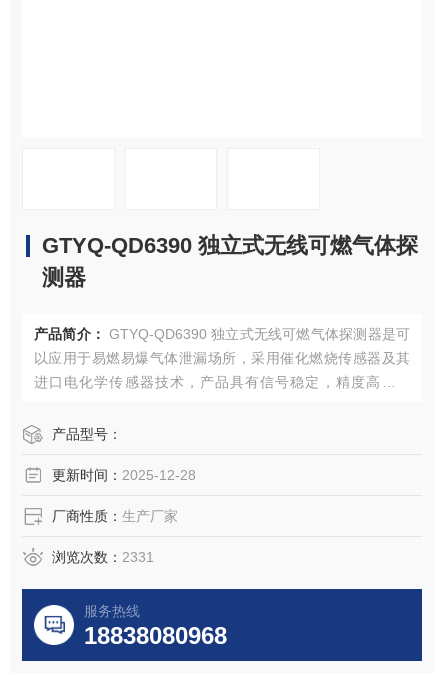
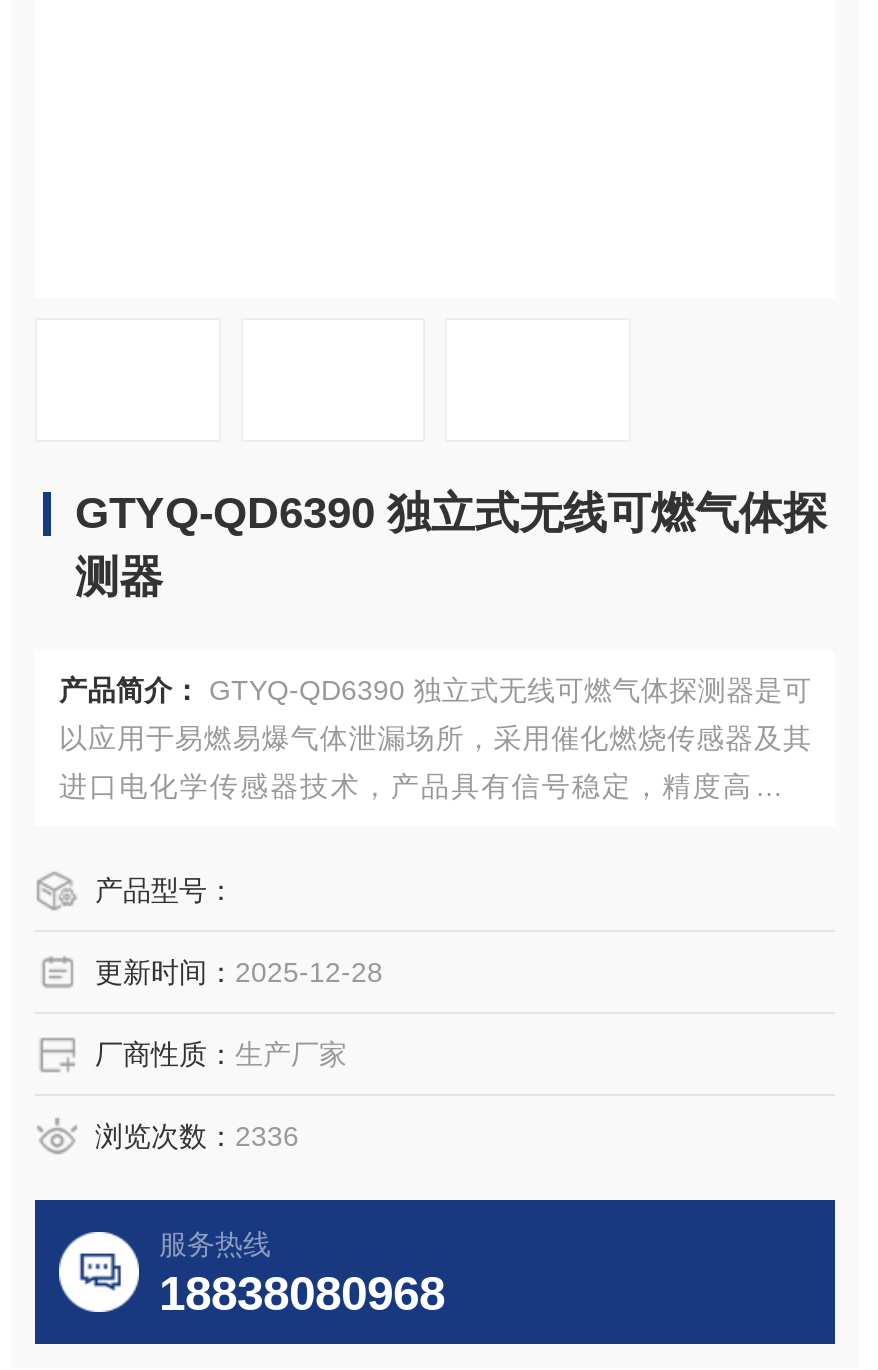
- 浏览次数：2331
+ 浏览次数：2336
